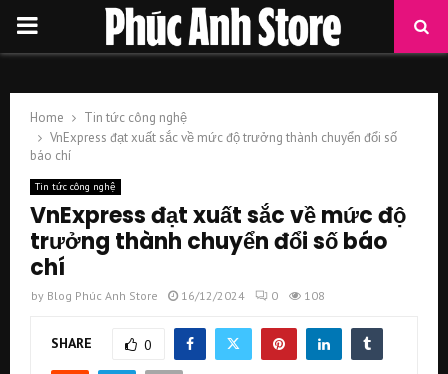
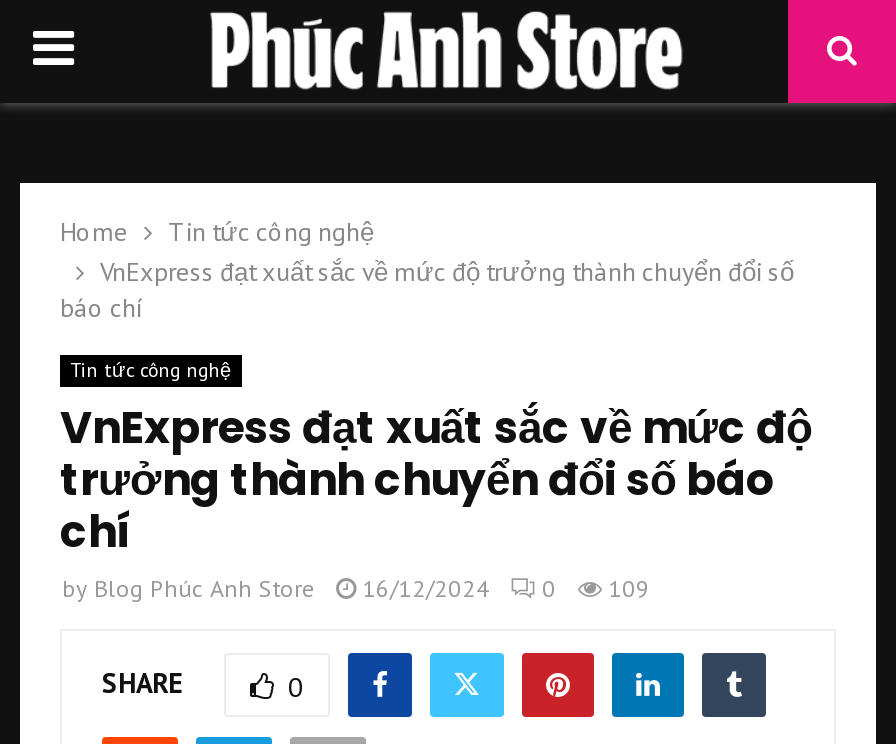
- by Blog Phúc Anh Store 16/12/2024 0 108
+ by Blog Phúc Anh Store 16/12/2024 0 109
